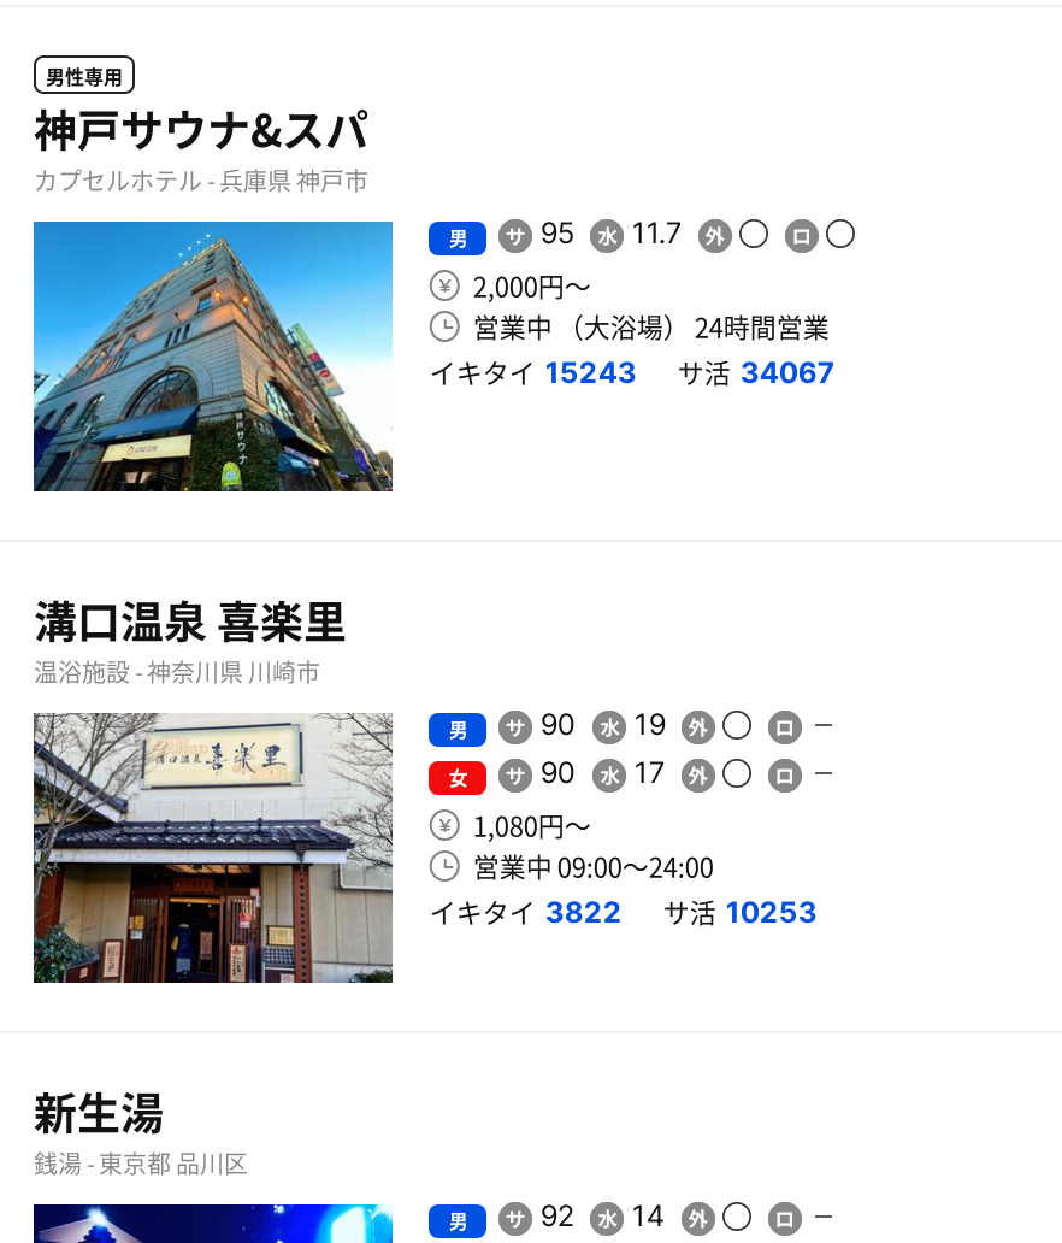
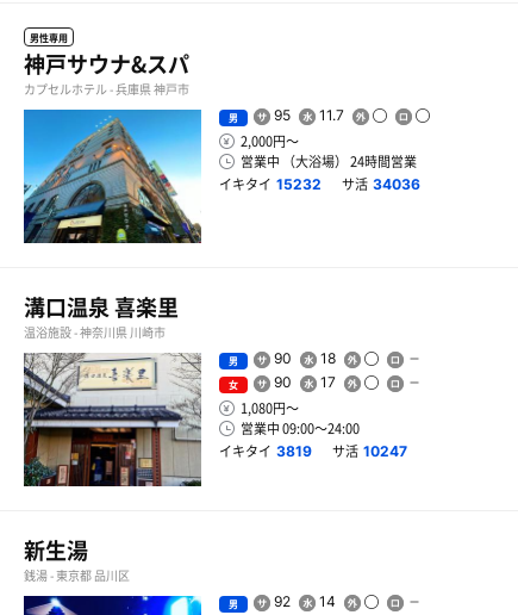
- イキタイ 15243
+ イキタイ 15232

- サ活 34067
+ サ活 34036

- 90 19
+ 90 18

- イキタイ 3822
+ イキタイ 3819

- サ活 10253
+ サ活 10247
